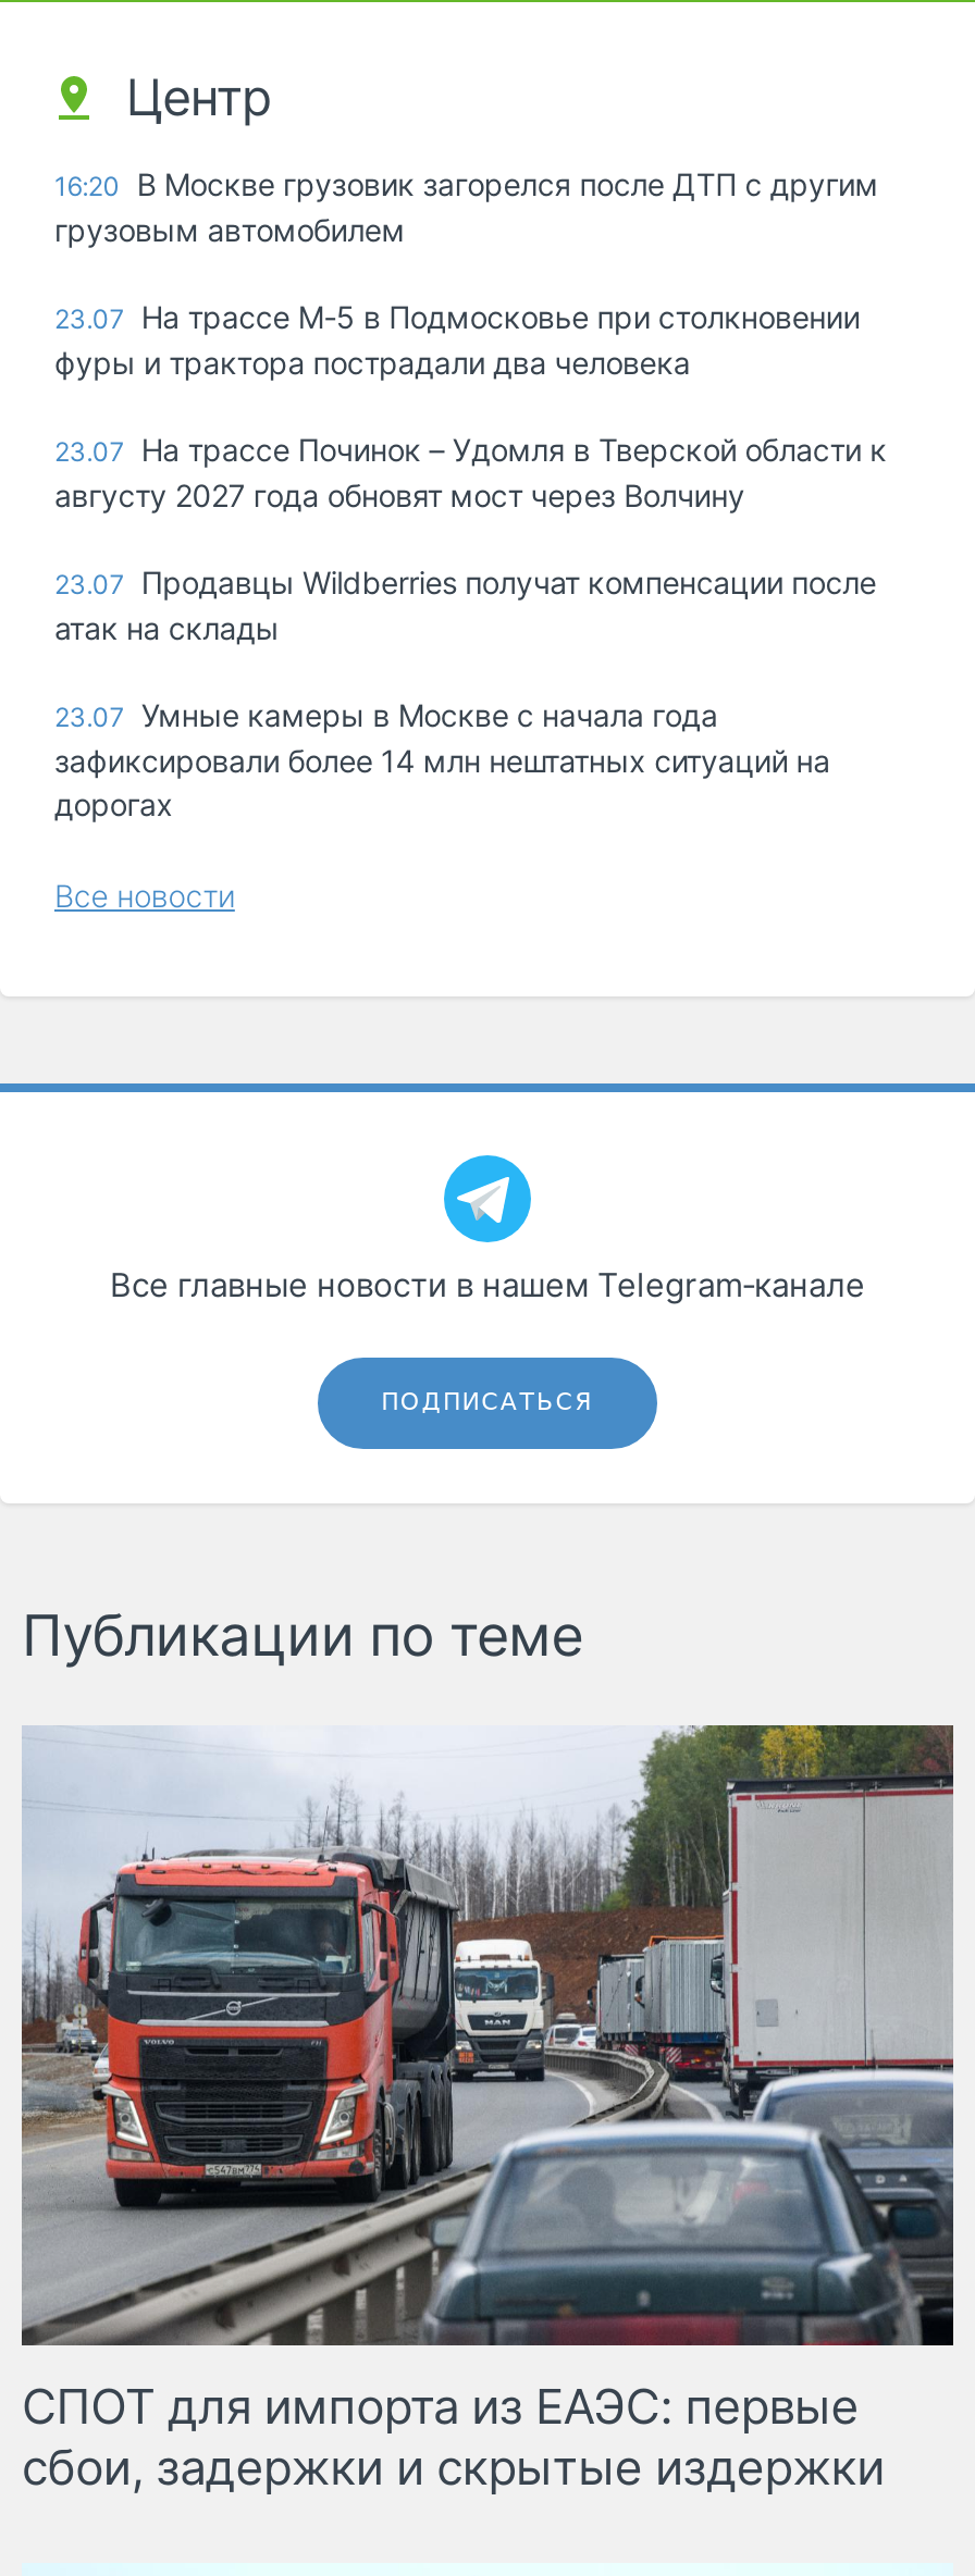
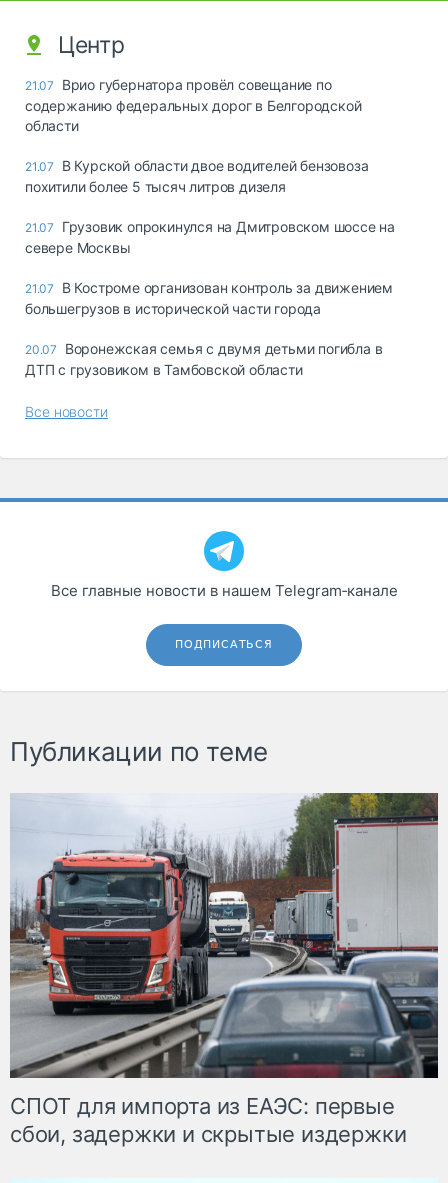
- 16:20 В Москве грузовик загорелся после ДТП с другим
- грузовым автомобилем
+ 21.07 Врио губернатора провёл совещание по
+ содержанию федеральных дорог в Белгородской
+ области

- 23.07 На трассе М-5 в Подмосковье при столкновении
- фуры и трактора пострадали два человека
+ 21.07 В Курской области двое водителей бензовоза
+ похитили более 5 тысяч литров дизеля

- 23.07 На трассе Починок – Удомля в Тверской области к
- августу 2027 года обновят мост через Волчину
+ 21.07 Грузовик опрокинулся на Дмитровском шоссе на
+ севере Москвы

- 23.07 Продавцы Wildberries получат компенсации после
- атак на склады
+ 21.07 В Костроме организован контроль за движением
+ большегрузов в исторической части города

- 23.07 Умные камеры в Москве с начала года
- зафиксировали более 14 млн нештатных ситуаций на
- дорогах
+ 20.07 Воронежская семья с двумя детьми погибла в
+ ДТП с грузовиком в Тамбовской области
